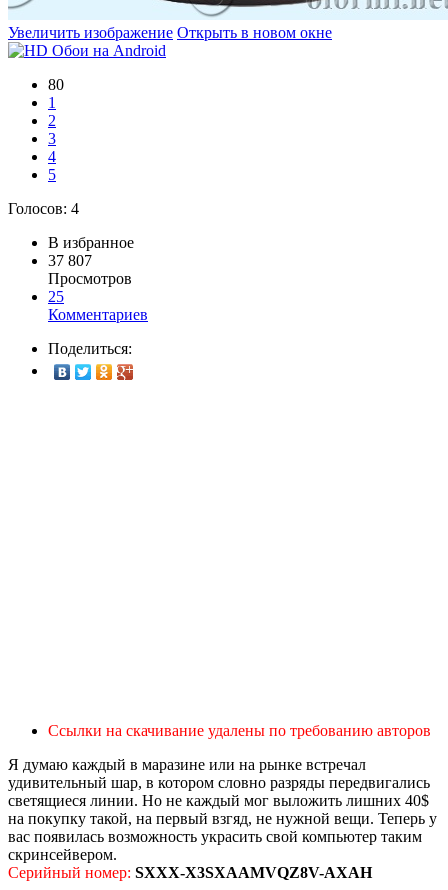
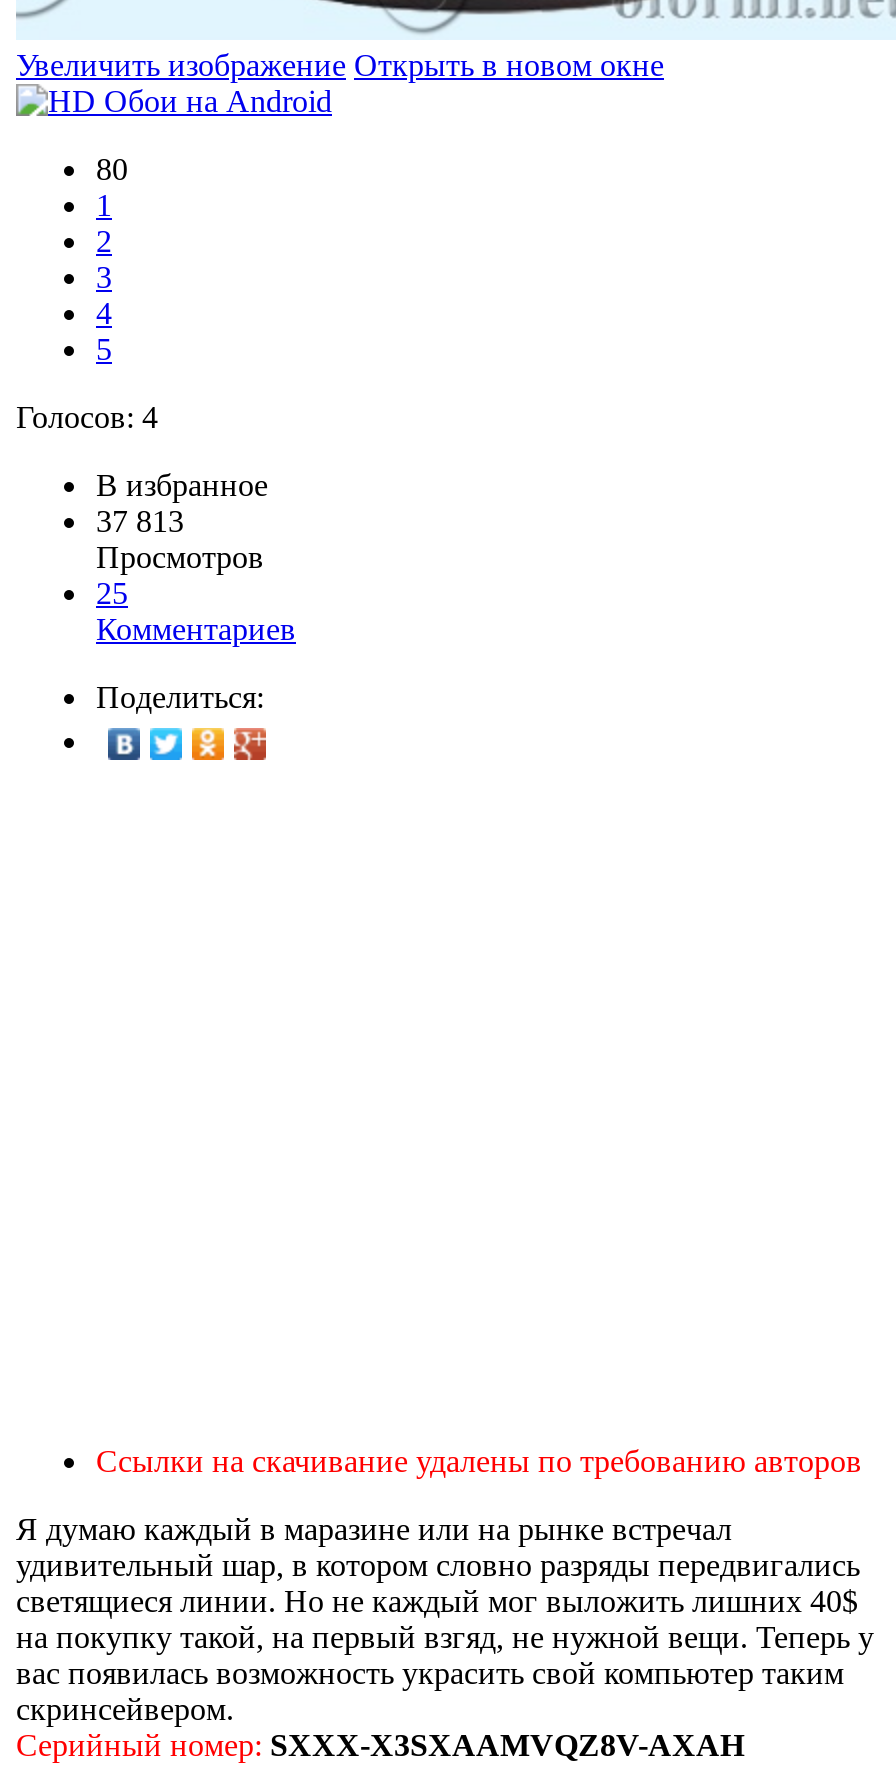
- 37 807
+ 37 813
